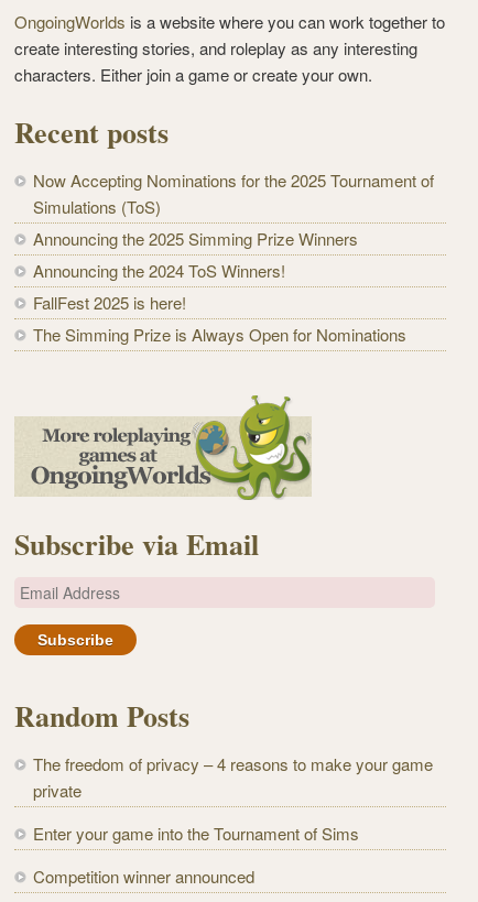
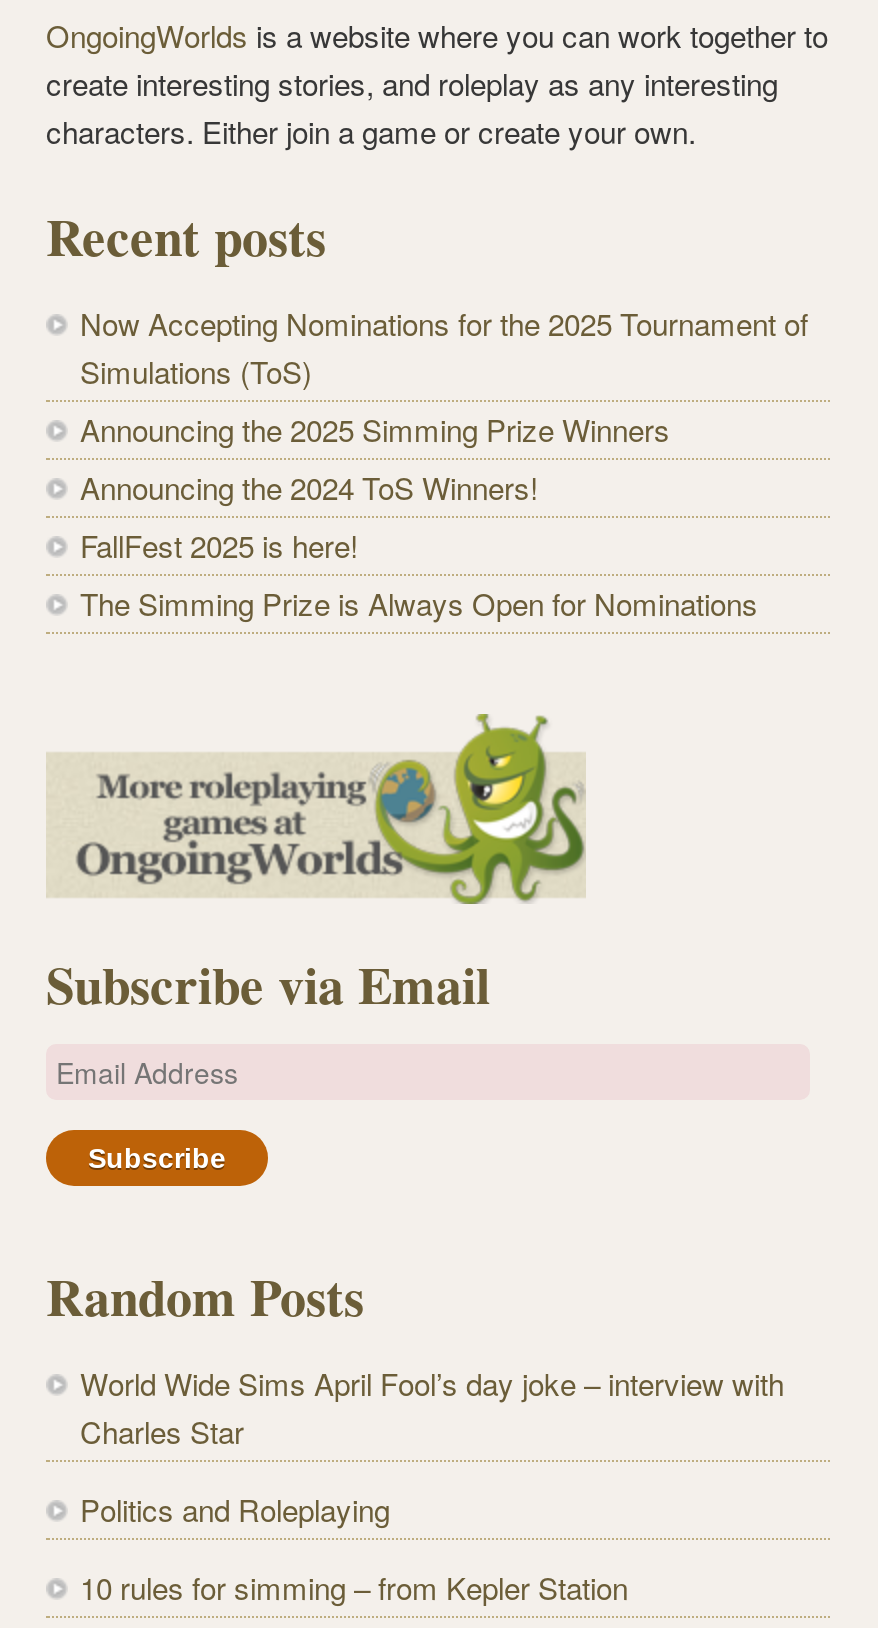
- The freedom of privacy – 4 reasons to make your game
- private
+ World Wide Sims April Fool’s day joke – interview with
+ Charles Star

- Enter your game into the Tournament of Sims
+ Politics and Roleplaying

- Competition winner announced
+ 10 rules for simming – from Kepler Station
